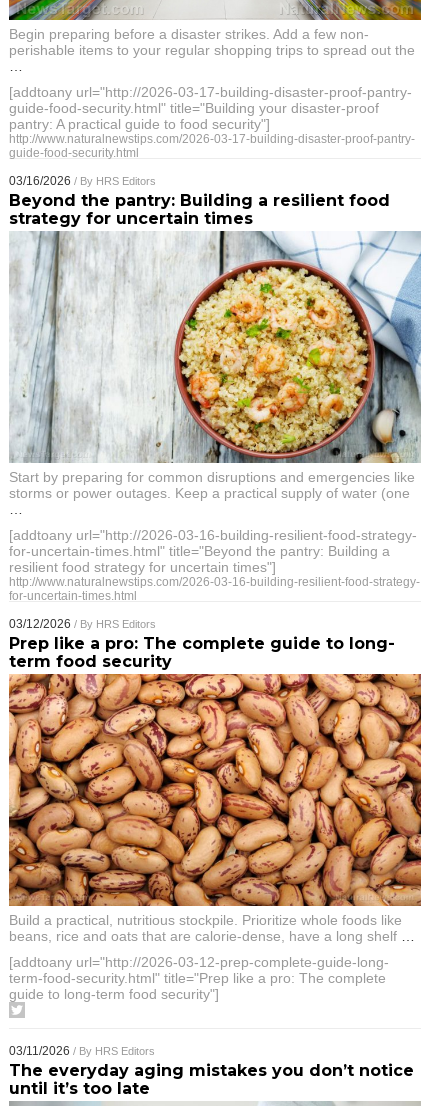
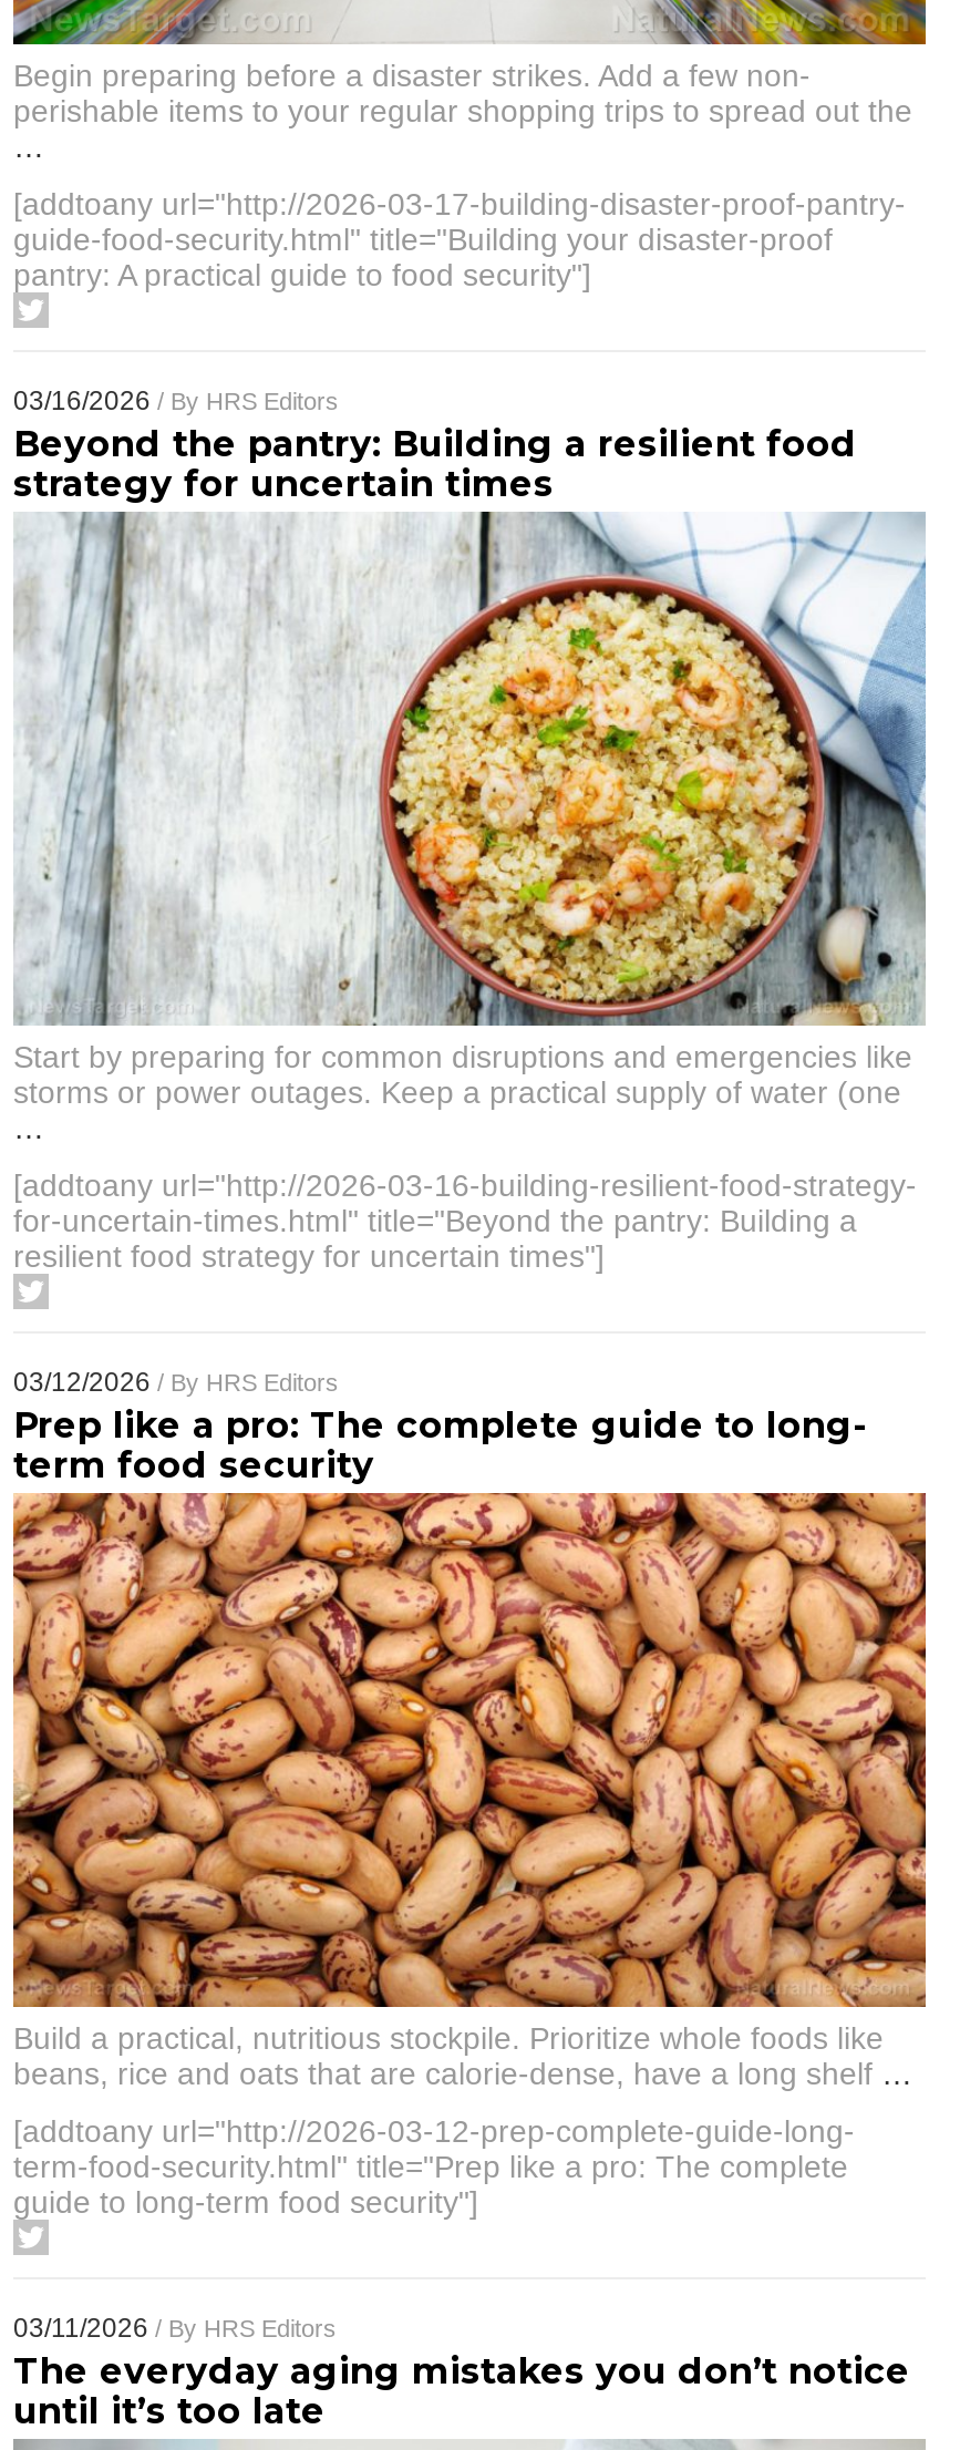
- http://www.naturalnewstips.com/2026-03-17-building-disaster-proof-pantry-
- guide-food-security.html

- http://www.naturalnewstips.com/2026-03-16-building-resilient-food-strategy-
- for-uncertain-times.html
